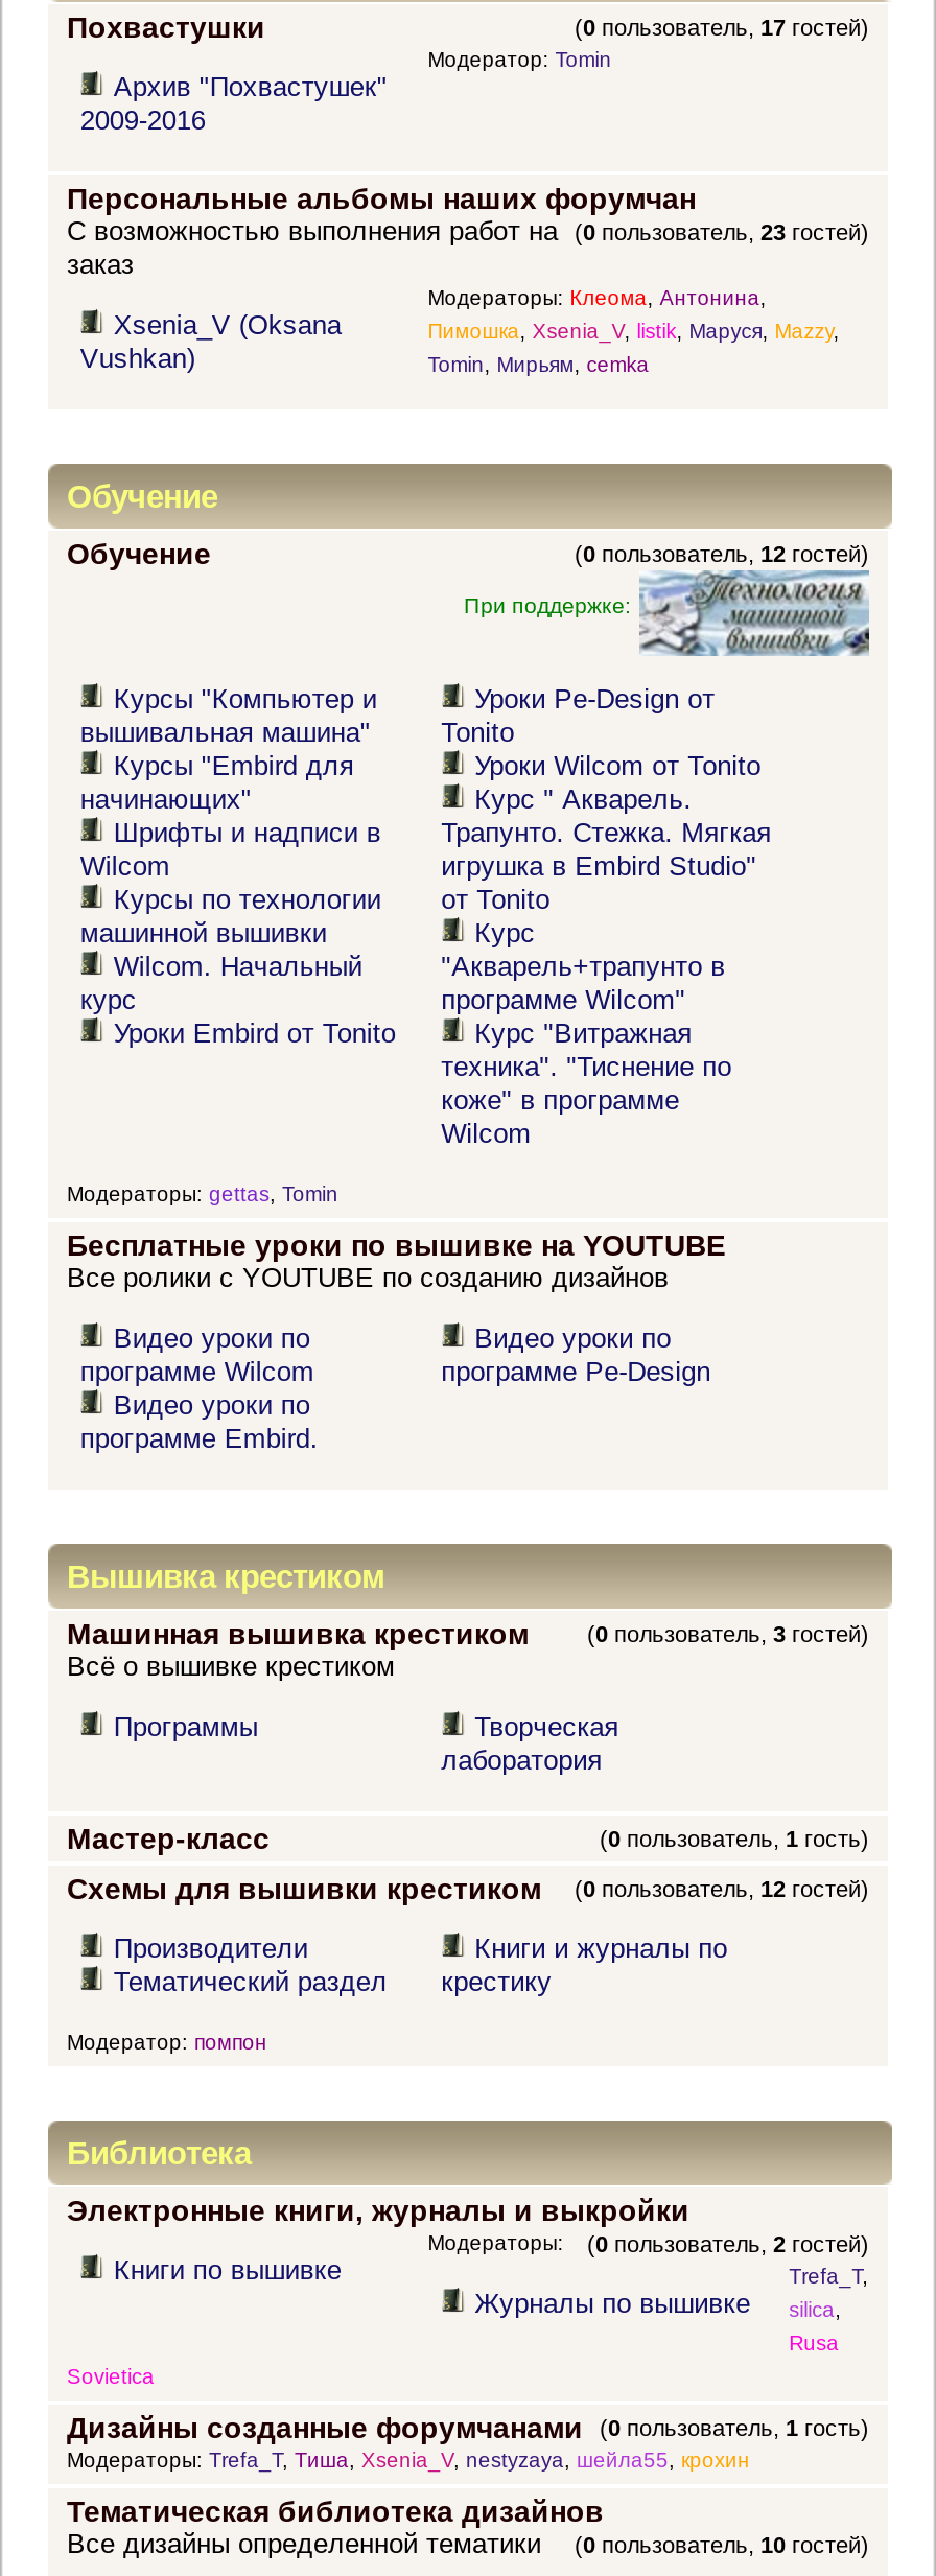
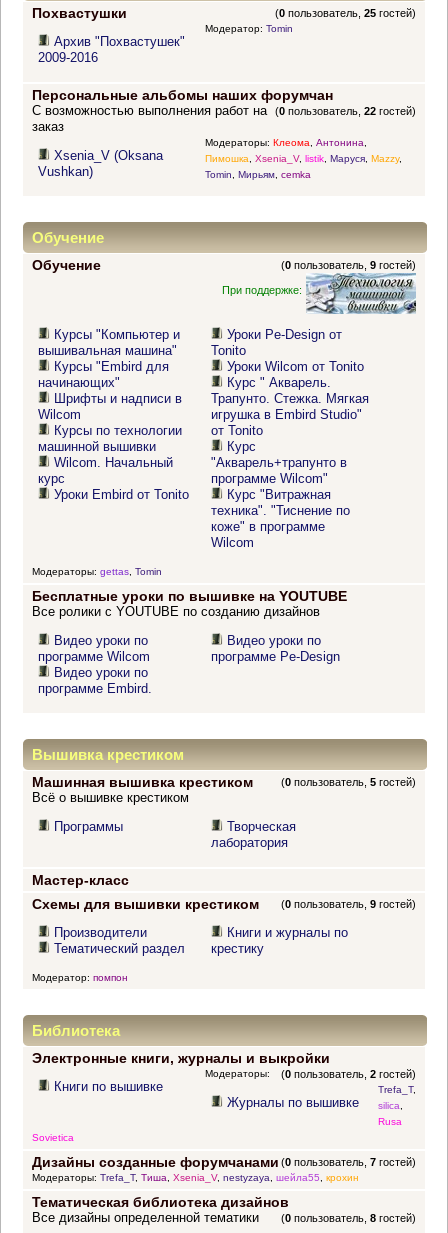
- (0 пользователь, 17 гостей)
+ (0 пользователь, 25 гостей)

- (0 пользователь, 23 гостей)
+ (0 пользователь, 22 гостей)

- (0 пользователь, 12 гостей)
+ (0 пользователь, 9 гостей)

- (0 пользователь, 3 гостей)
+ (0 пользователь, 5 гостей)

- (0 пользователь, 1 гость)

- (0 пользователь, 12 гостей)
+ (0 пользователь, 9 гостей)

- Дизайны созданные форумчанами
- (0 пользователь, 1 гость)
+ Дизайны созданные форумчанами (0 пользователь, 7 гостей)

- (0 пользователь, 10 гостей)
+ (0 пользователь, 8 гостей)
